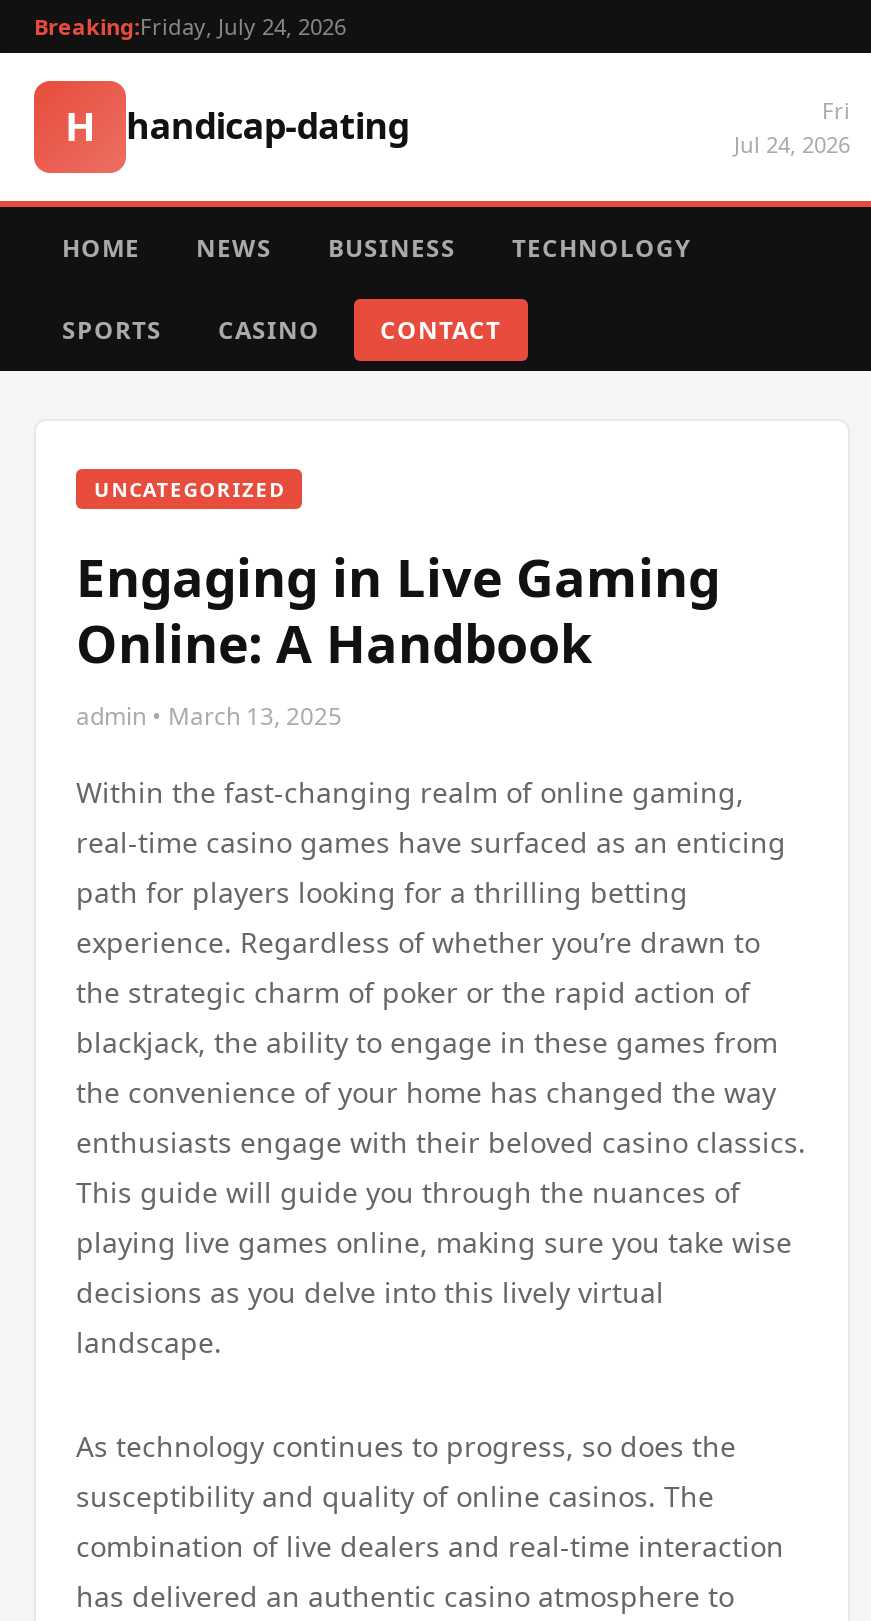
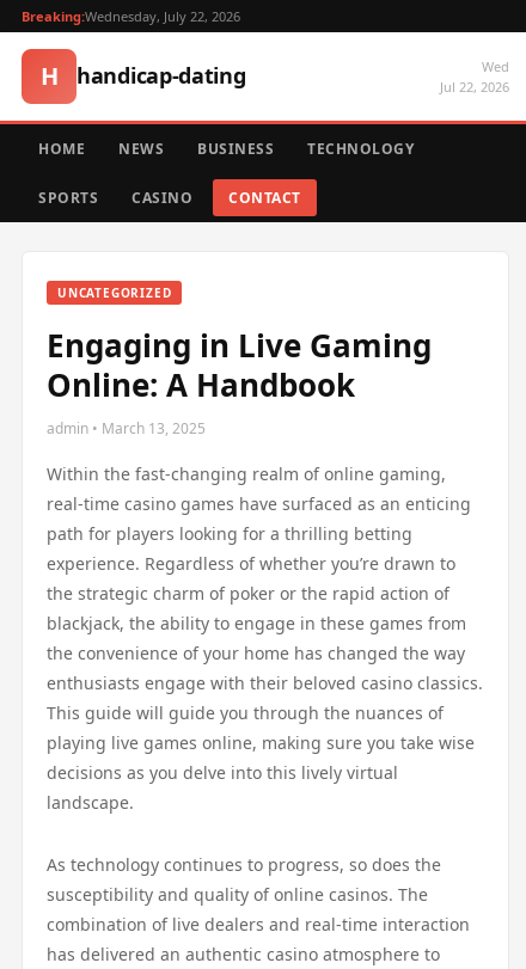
- Breaking:Friday, July 24, 2026
+ Breaking:Wednesday, July 22, 2026

- Fri
- Jul 24, 2026
+ Wed
+ Jul 22, 2026
